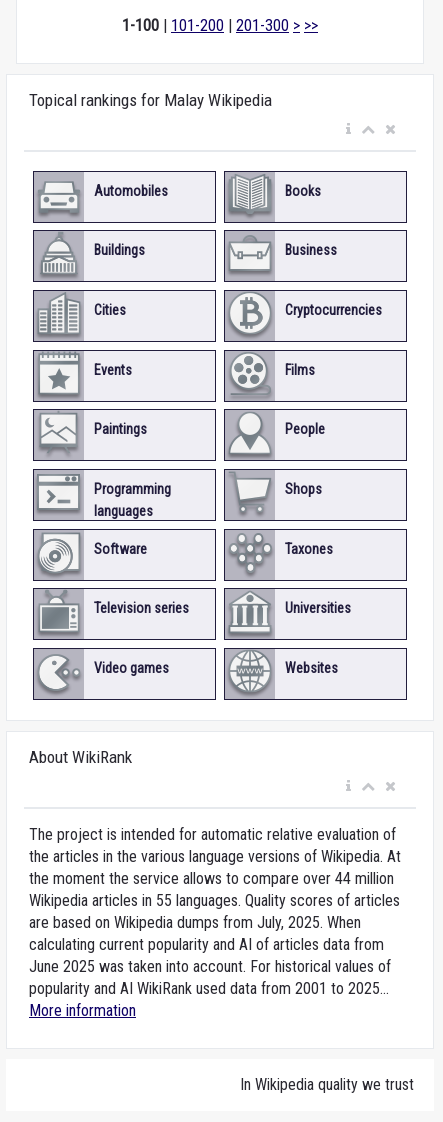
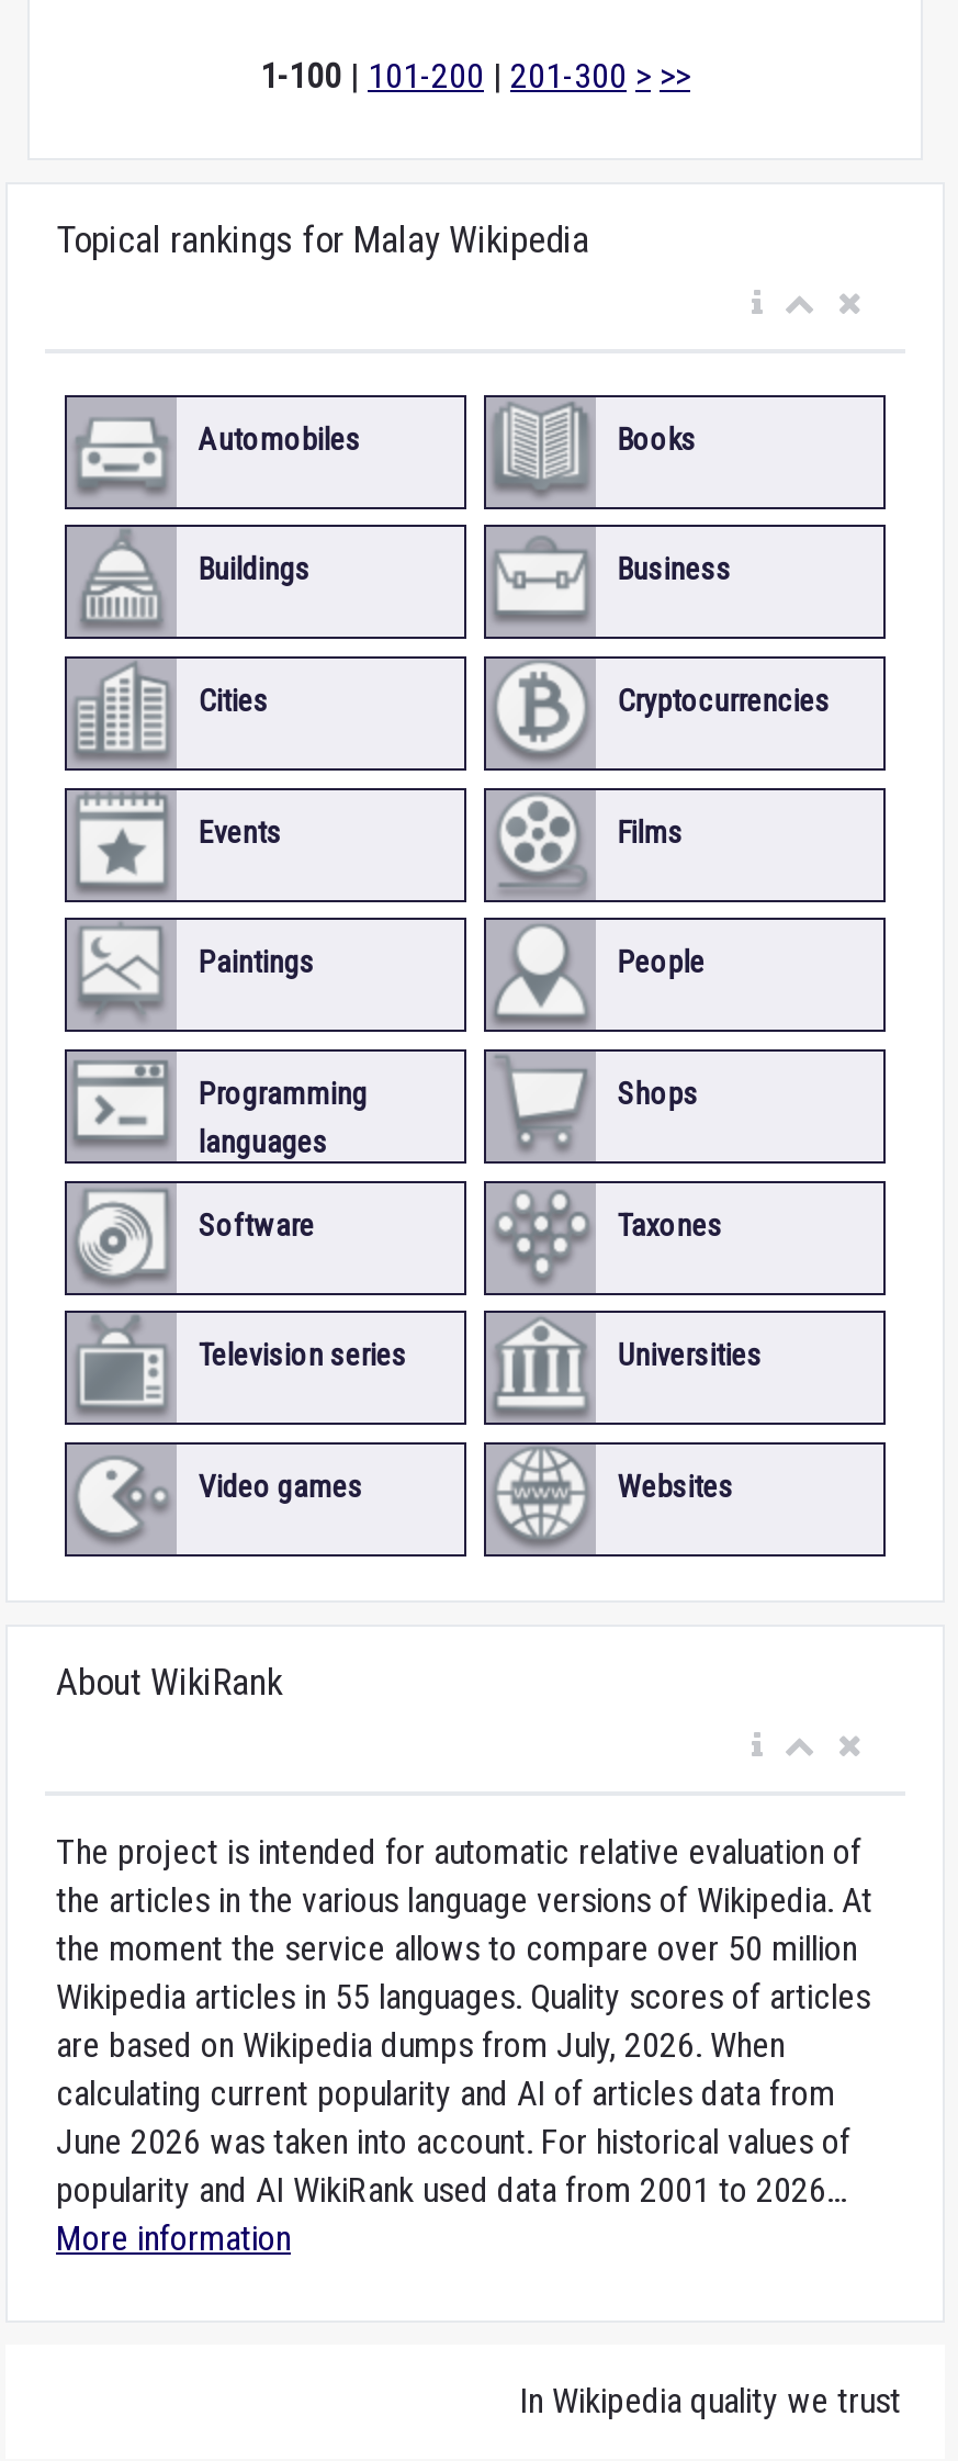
- the moment the service allows to compare over 44 million
+ the moment the service allows to compare over 50 million

- are based on Wikipedia dumps from July, 2025. When
+ are based on Wikipedia dumps from July, 2026. When

- June 2025 was taken into account. For historical values of
+ June 2026 was taken into account. For historical values of

- popularity and AI WikiRank used data from 2001 to 2025...
+ popularity and AI WikiRank used data from 2001 to 2026...
